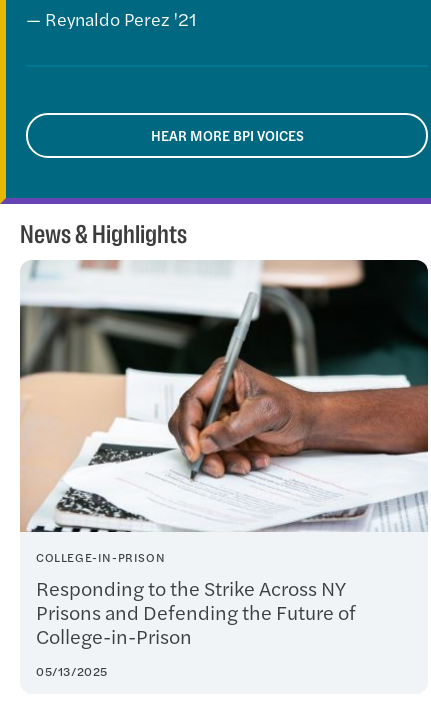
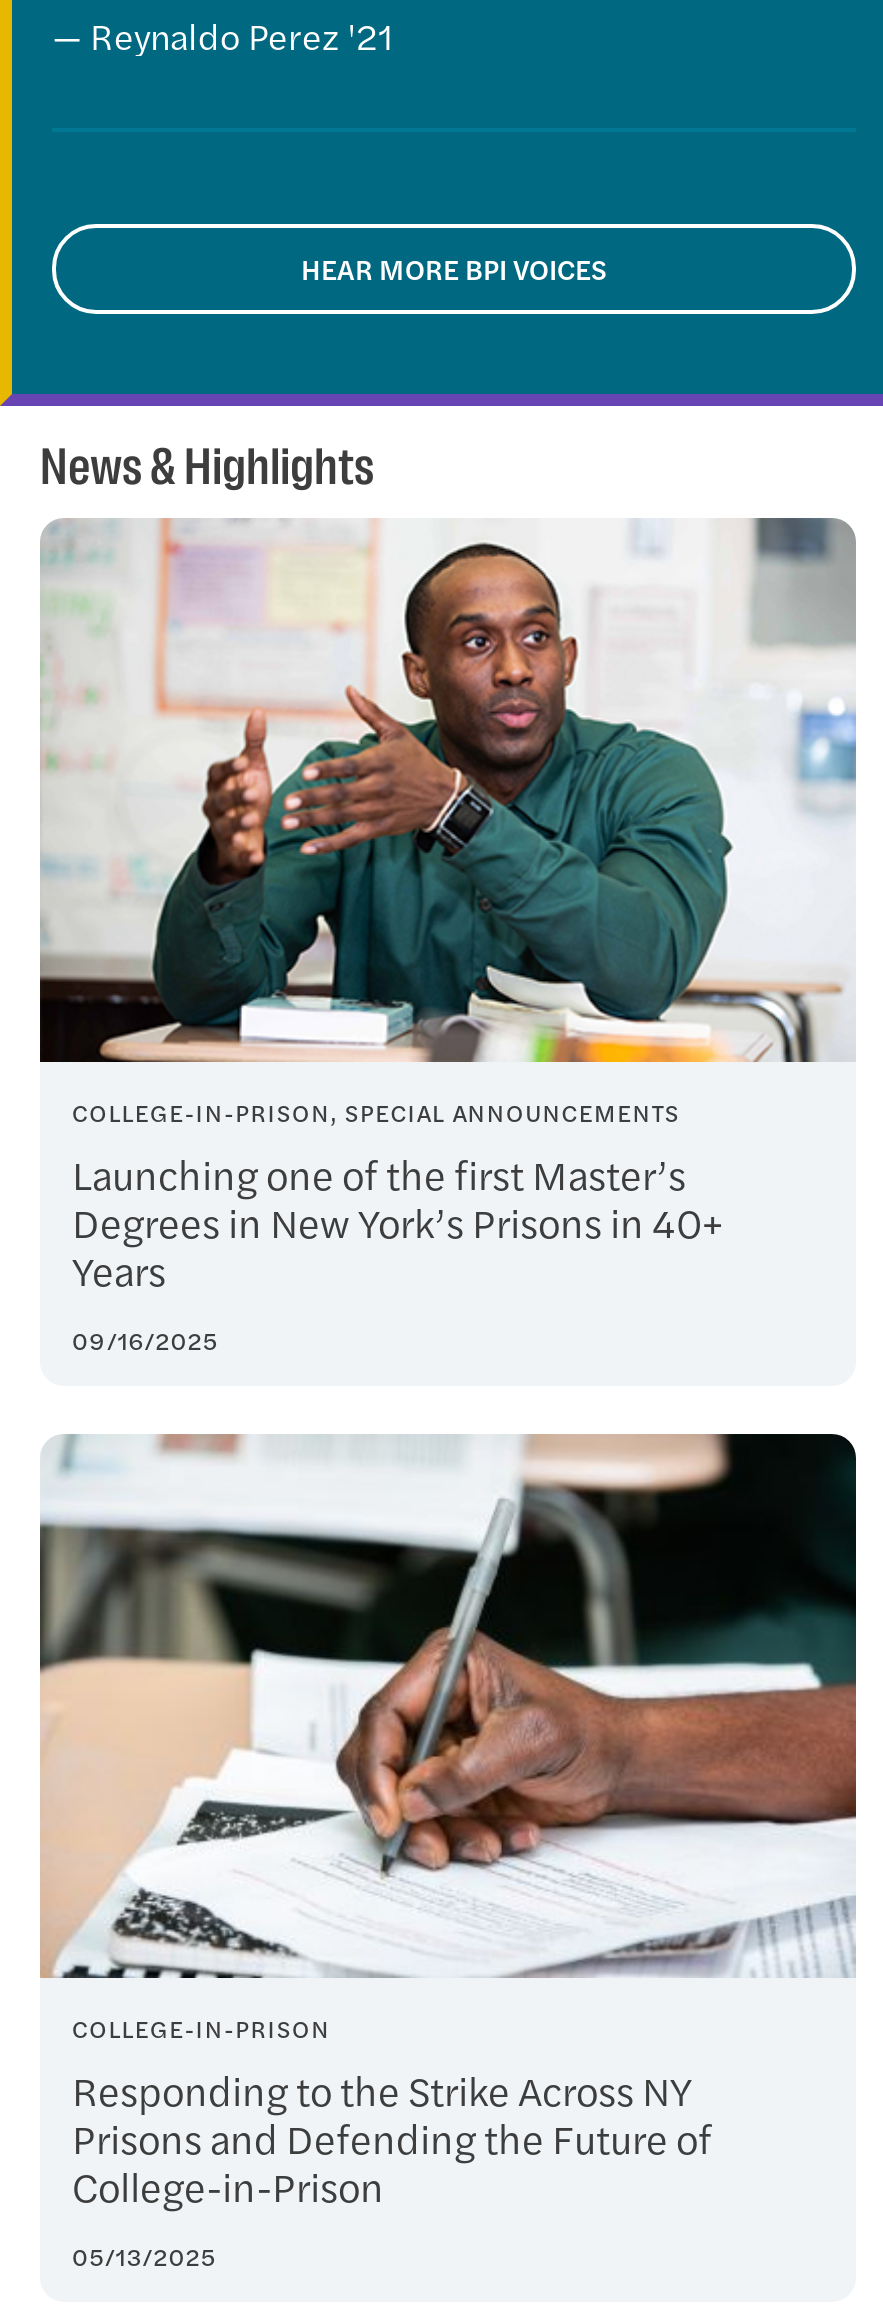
+ [image]
+ COLLEGE-IN-PRISON, SPECIAL ANNOUNCEMENTS
+ Launching one of the first Master’s
+ Degrees in New York’s Prisons in 40+
+ Years
+ 09/16/2025
